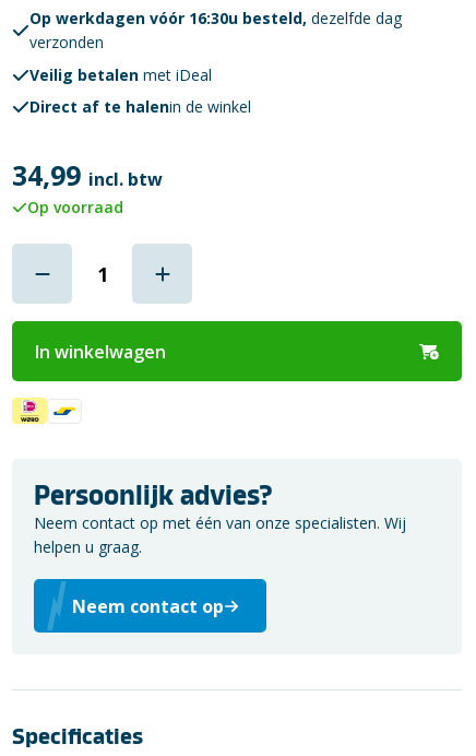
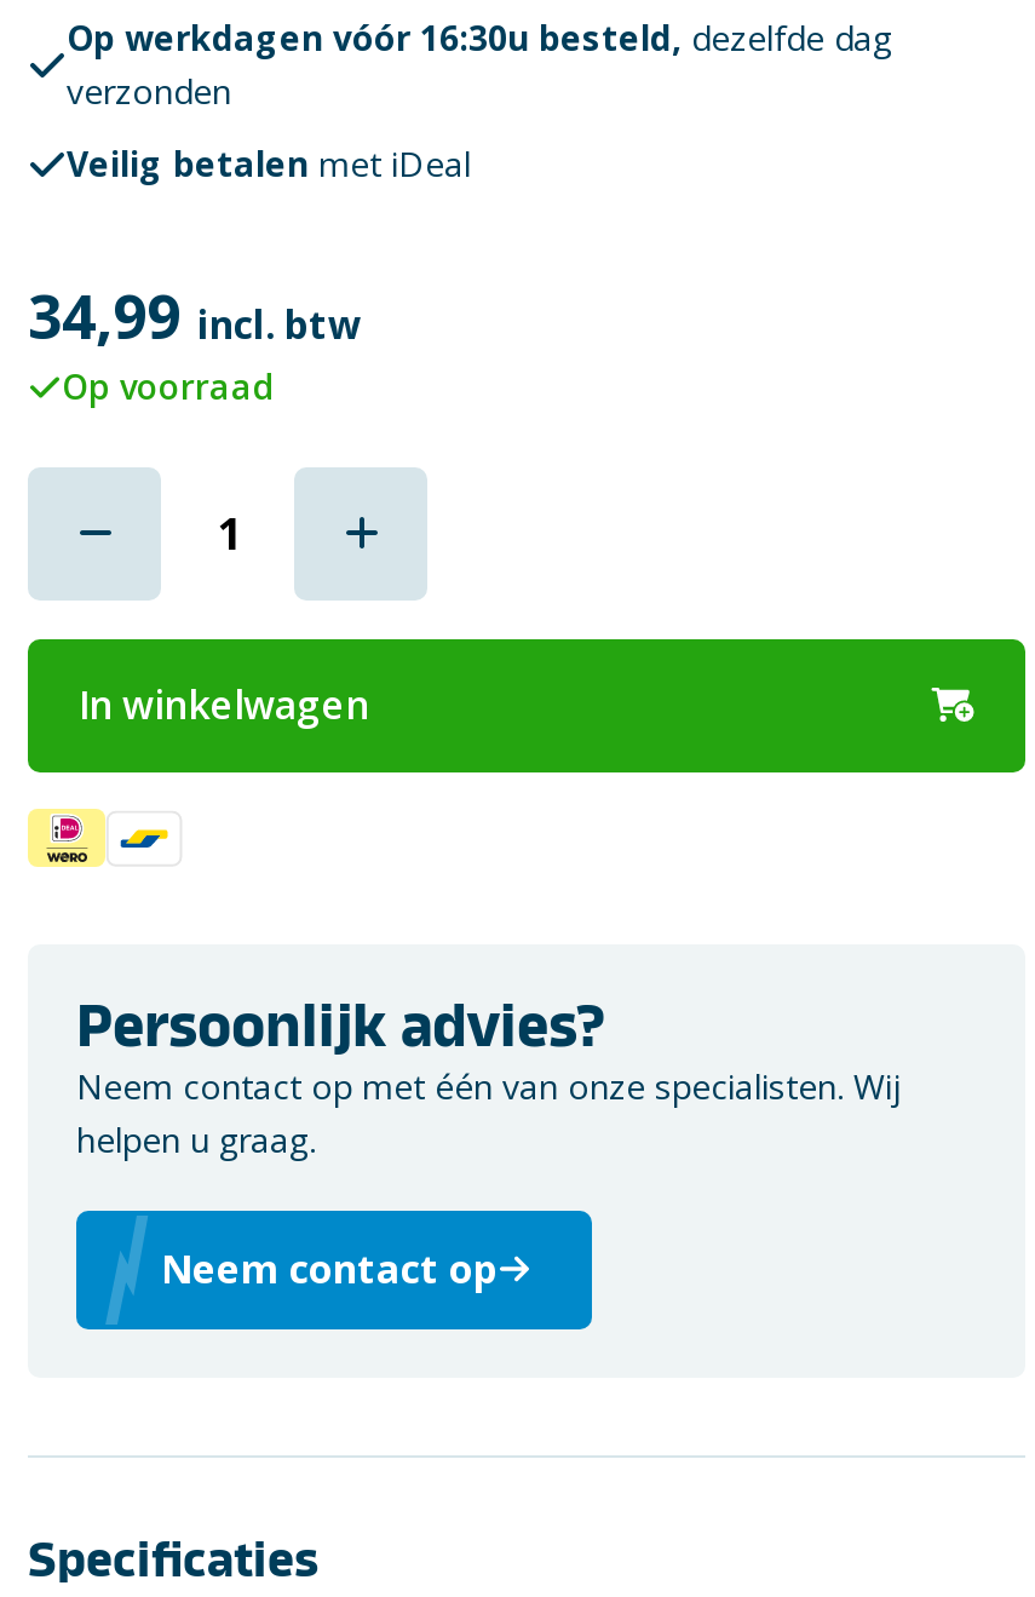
- Direct af te halenin de winkel
